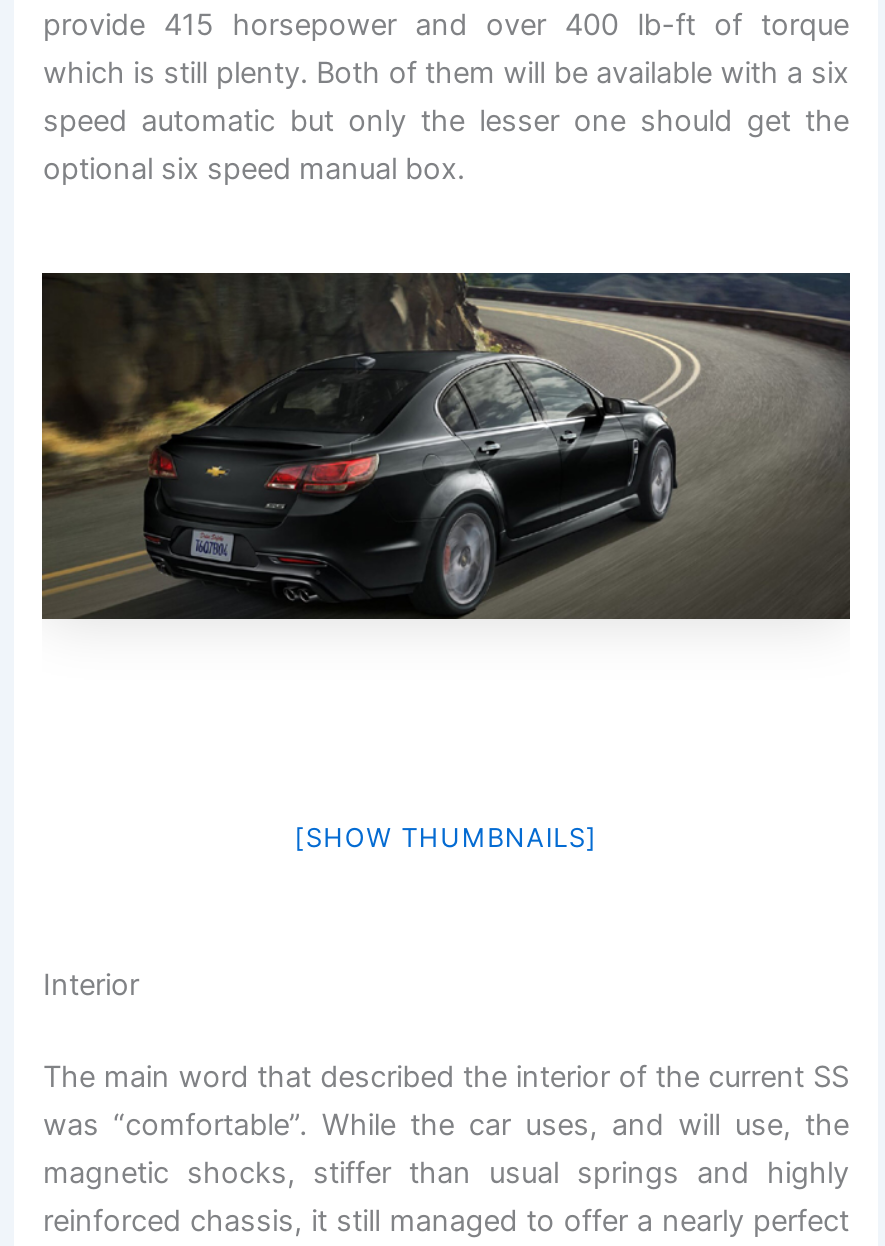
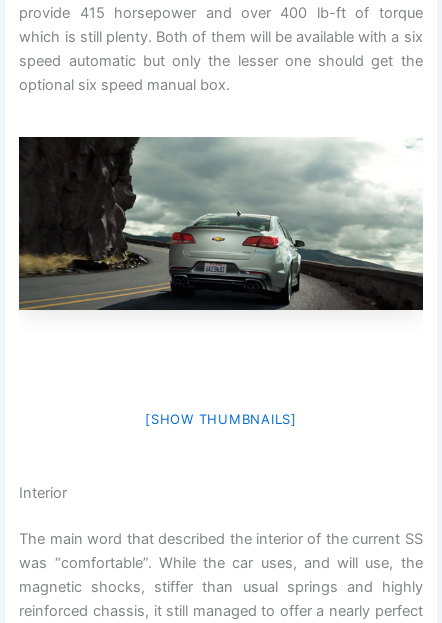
- [image]
+ [image]
